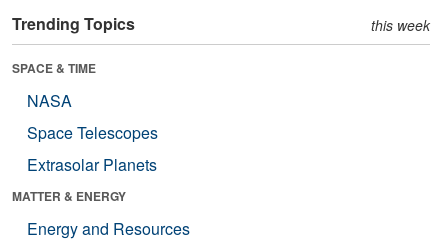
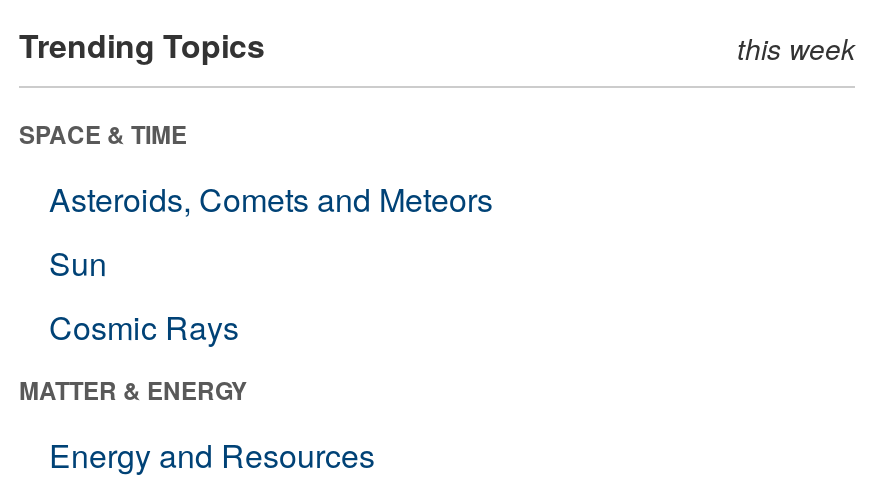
- NASA
- Space Telescopes
- Extrasolar Planets
+ Asteroids, Comets and Meteors
+ Sun
+ Cosmic Rays
